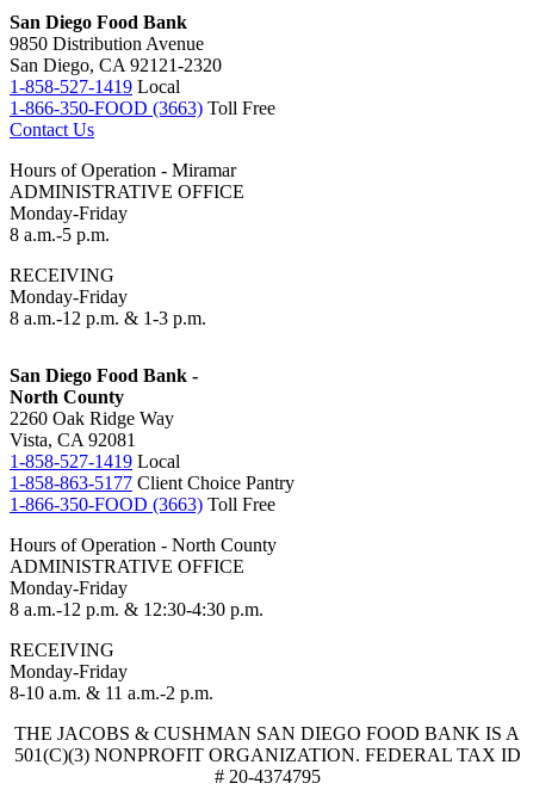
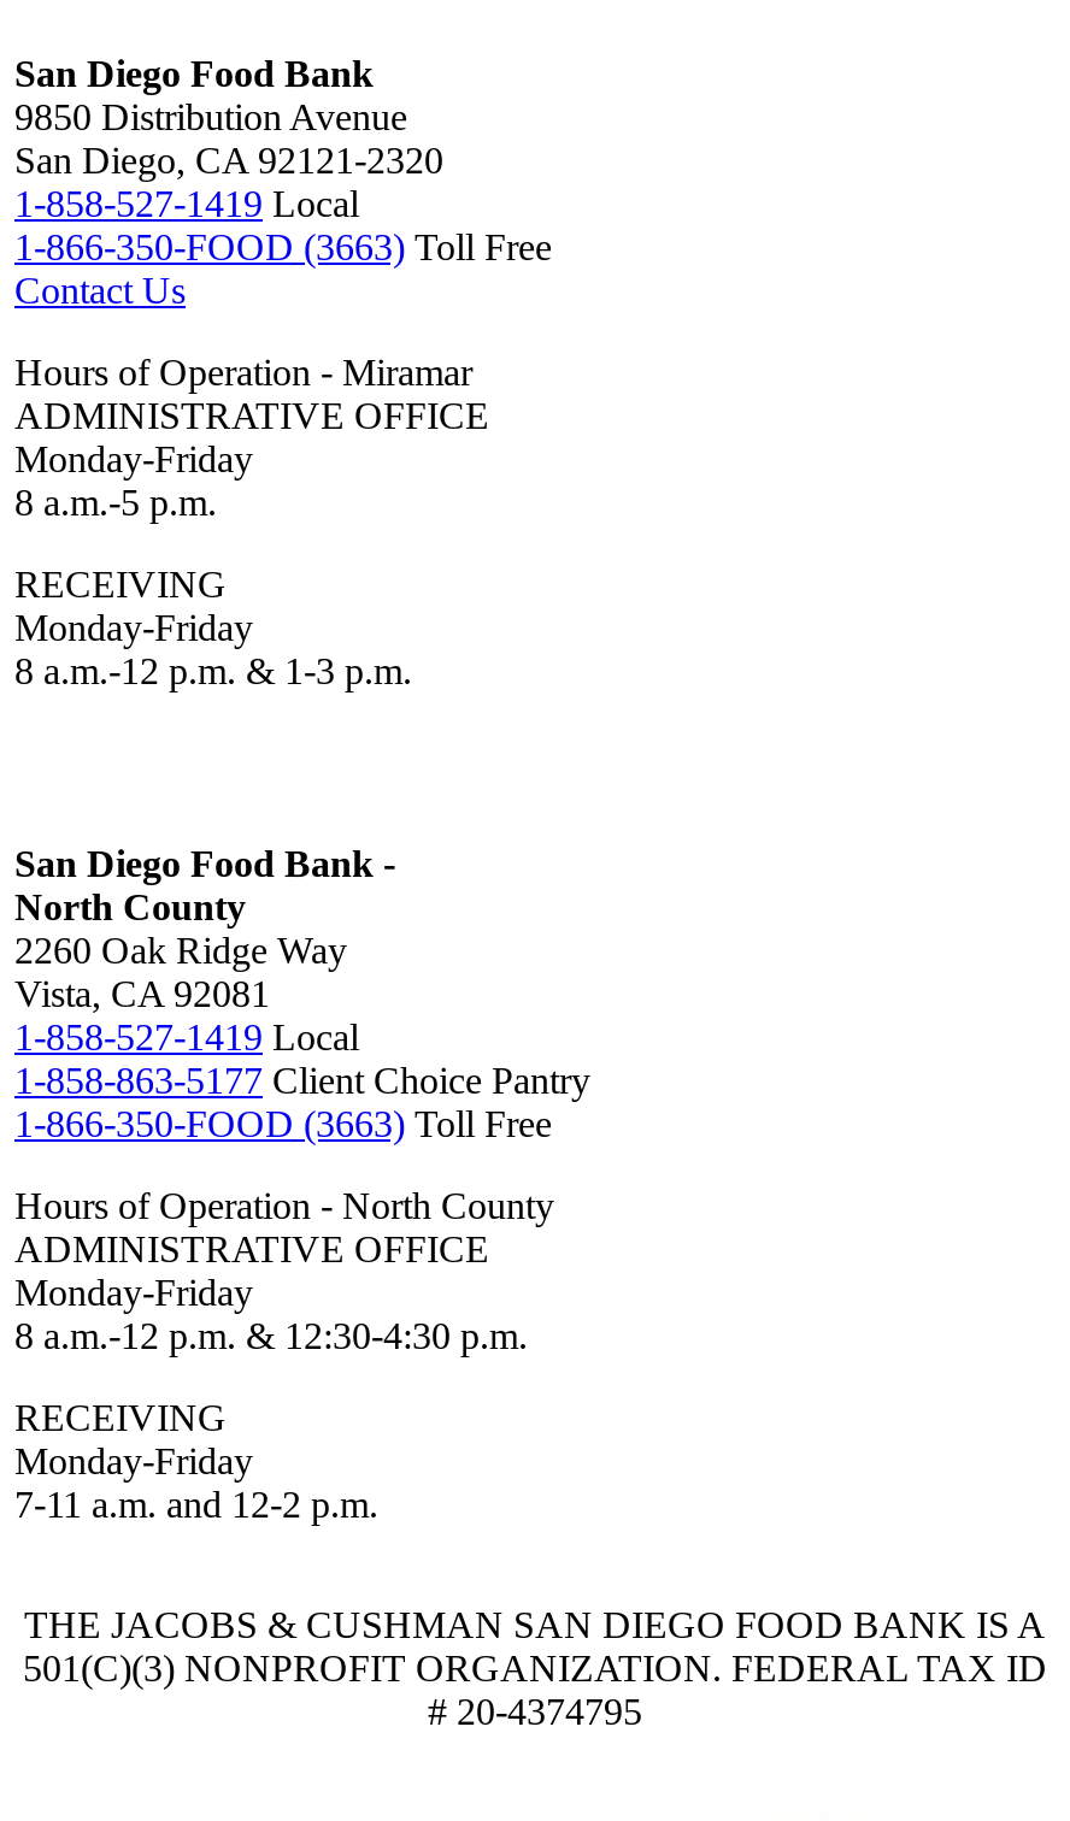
- 8-10 a.m. & 11 a.m.-2 p.m.
+ 7-11 a.m. and 12-2 p.m.
